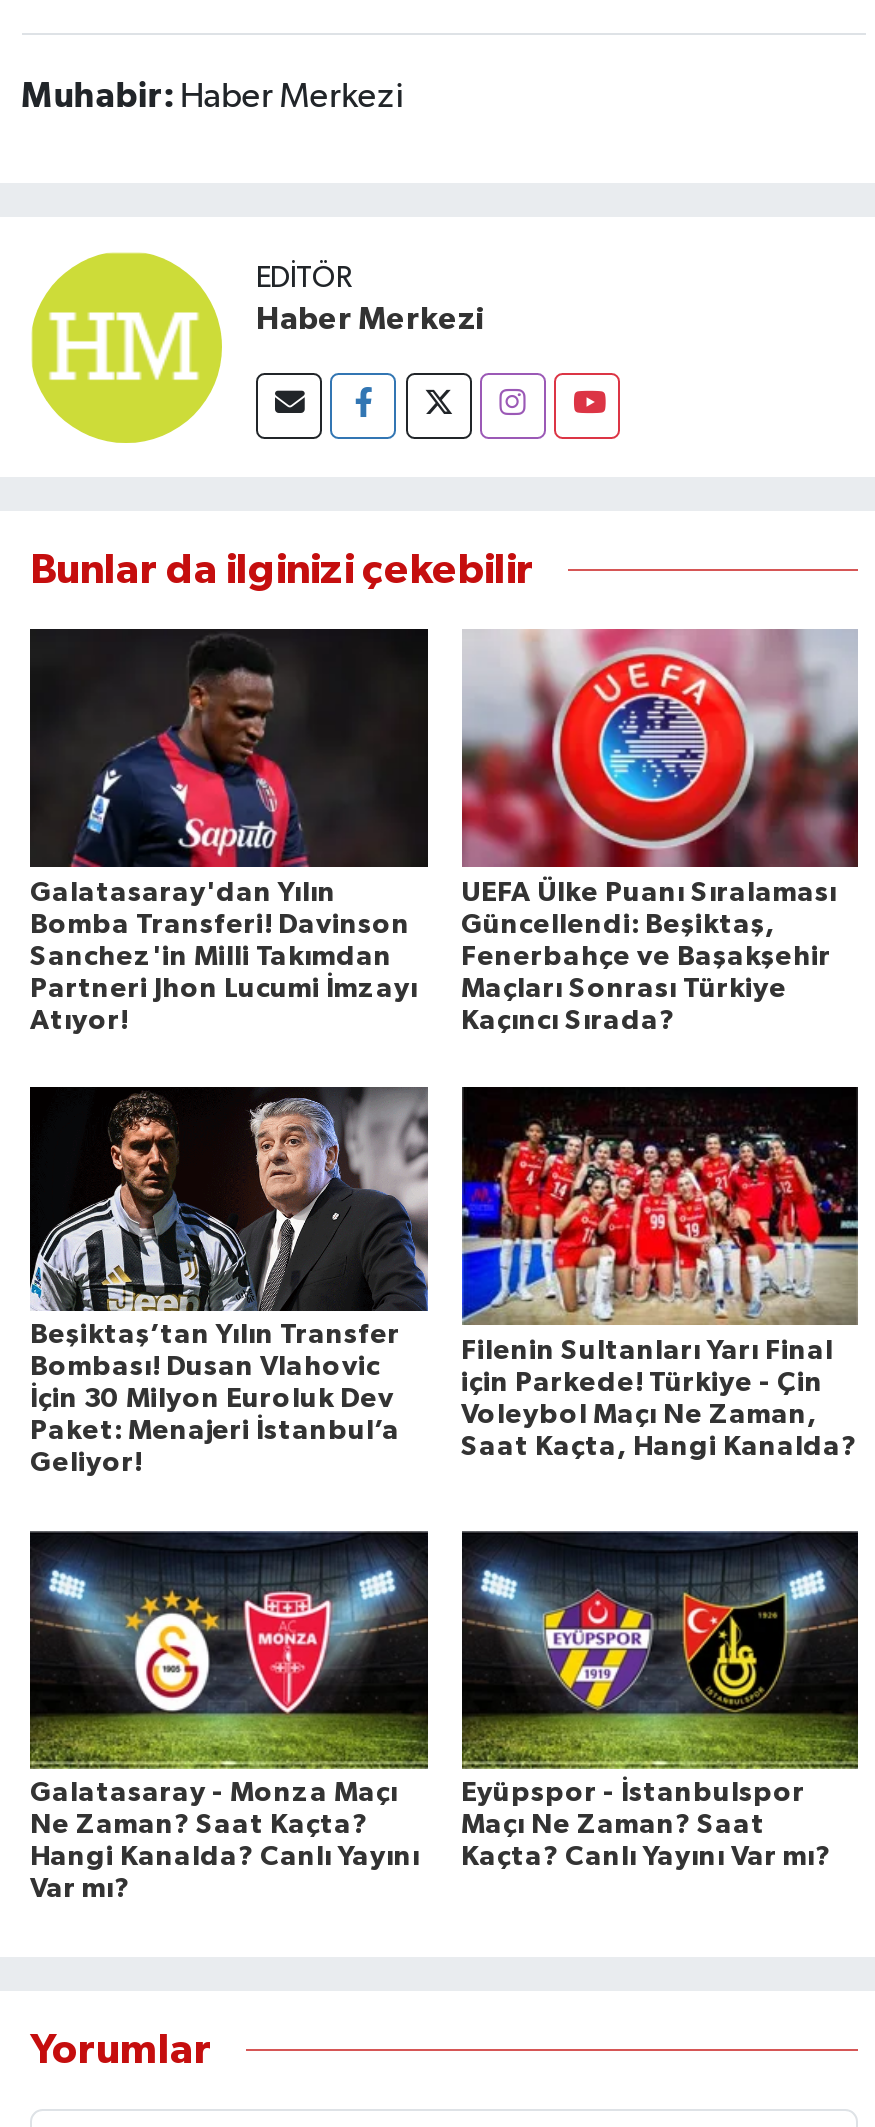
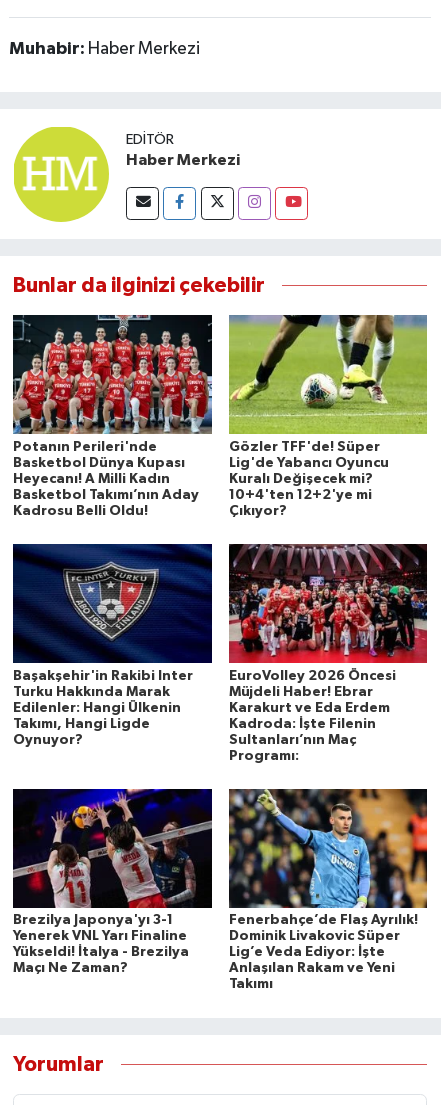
- [image]
- Galatasaray'dan Yılın
- Bomba Transferi! Davinson
- Sanchez'in Milli Takımdan
- Partneri Jhon Lucumi İmzayı
- Atıyor!
+ [image]
+ Potanın Perileri'nde
+ Basketbol Dünya Kupası
+ Heyecanı! A Milli Kadın
+ Basketbol Takımı’nın Aday
+ Kadrosu Belli Oldu!

- [image]
- UEFA Ülke Puanı Sıralaması
- Güncellendi: Beşiktaş,
- Fenerbahçe ve Başakşehir
- Maçları Sonrası Türkiye
- Kaçıncı Sırada?
+ [image]
+ Gözler TFF'de! Süper
+ Lig'de Yabancı Oyuncu
+ Kuralı Değişecek mi?
+ 10+4'ten 12+2'ye mi
+ Çıkıyor?

- [image]
- Beşiktaş’tan Yılın Transfer
- Bombası! Dusan Vlahovic
- İçin 30 Milyon Euroluk Dev
- Paket: Menajeri İstanbul’a
- Geliyor!
+ [image]
+ Başakşehir'in Rakibi Inter
+ Turku Hakkında Marak
+ Edilenler: Hangi Ülkenin
+ Takımı, Hangi Ligde
+ Oynuyor?

- [image]
- Filenin Sultanları Yarı Final
- için Parkede! Türkiye - Çin
- Voleybol Maçı Ne Zaman,
- Saat Kaçta, Hangi Kanalda?
+ [image]
+ EuroVolley 2026 Öncesi
+ Müjdeli Haber! Ebrar
+ Karakurt ve Eda Erdem
+ Kadroda: İşte Filenin
+ Sultanları’nın Maç
+ Programı:

- [image]
- Galatasaray - Monza Maçı
- Ne Zaman? Saat Kaçta?
- Hangi Kanalda? Canlı Yayını
- Var mı?
+ [image]
+ Brezilya Japonya'yı 3-1
+ Yenerek VNL Yarı Finaline
+ Yükseldi! İtalya - Brezilya
+ Maçı Ne Zaman?

- [image]
- Eyüpspor - İstanbulspor
- Maçı Ne Zaman? Saat
- Kaçta? Canlı Yayını Var mı?
+ [image]
+ Fenerbahçe’de Flaş Ayrılık!
+ Dominik Livakovic Süper
+ Lig’e Veda Ediyor: İşte
+ Anlaşılan Rakam ve Yeni
+ Takımı
